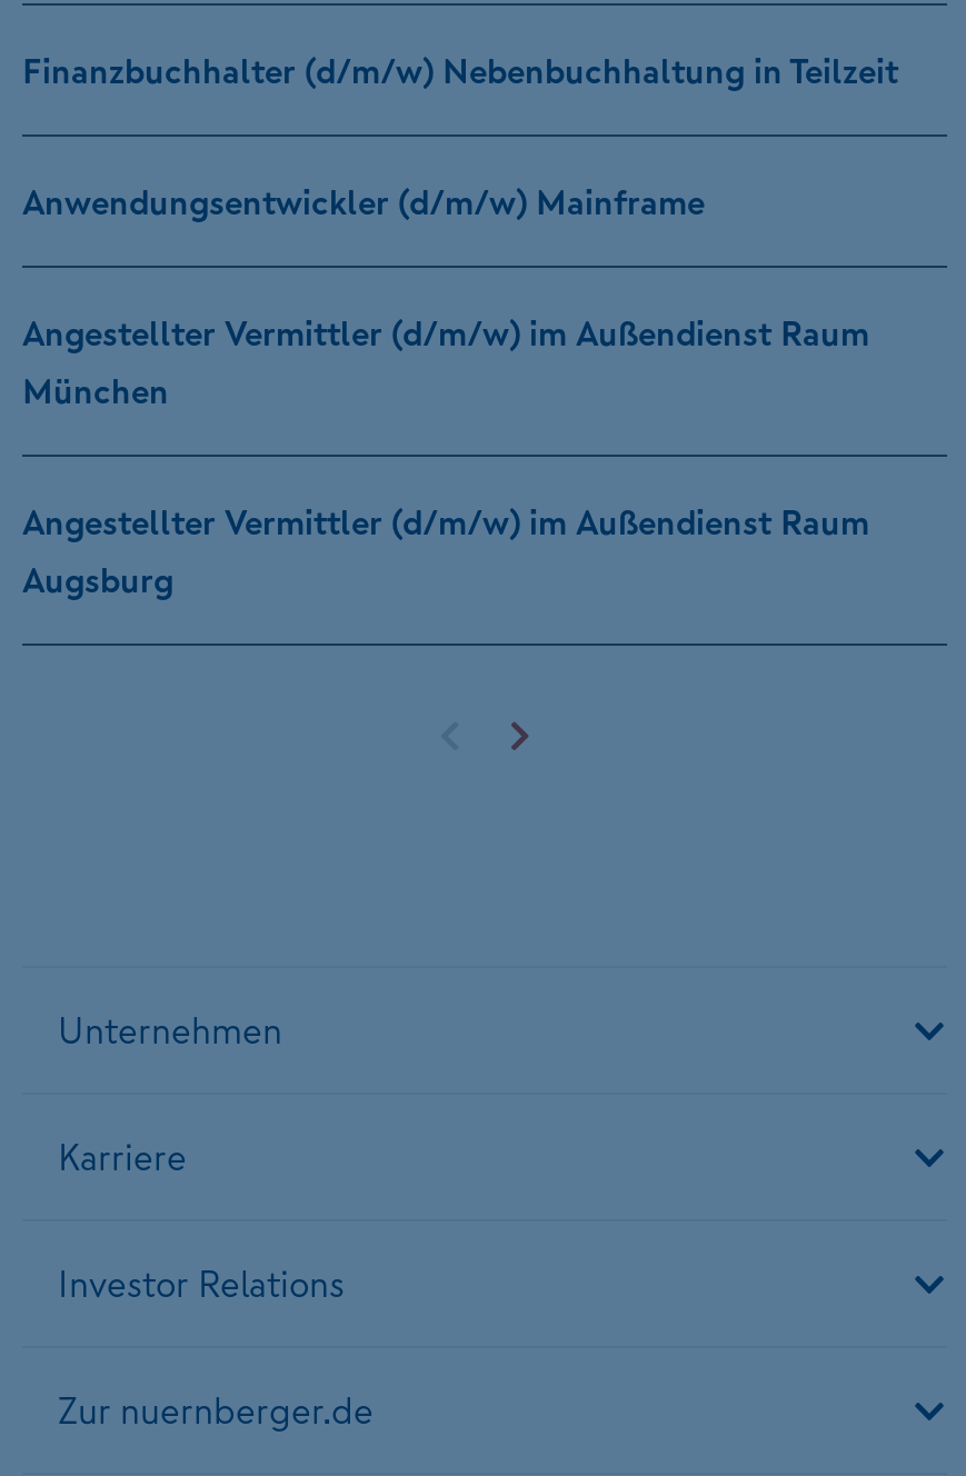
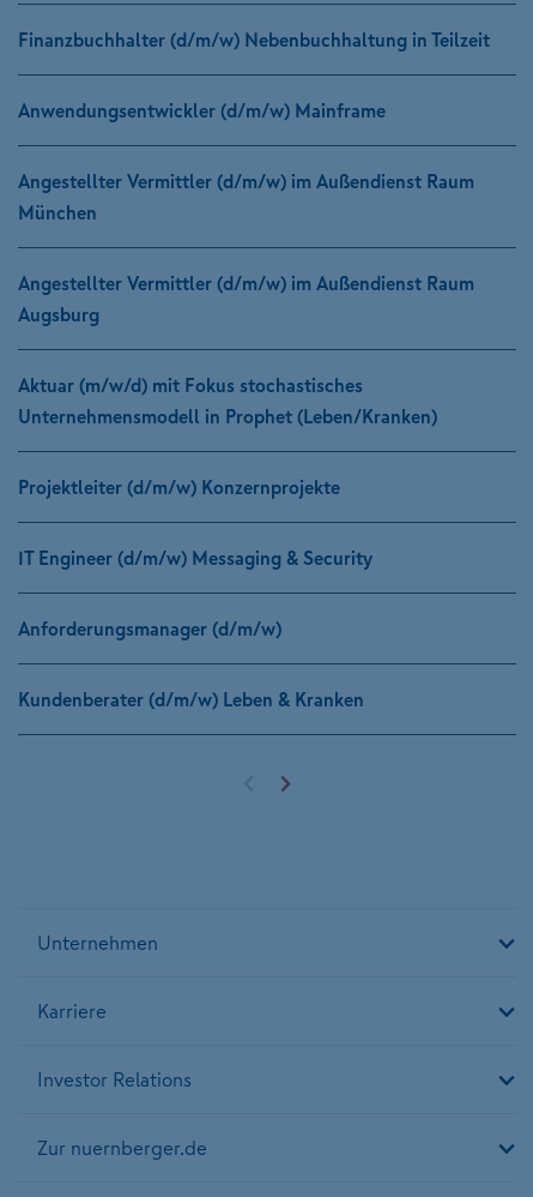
+ Aktuar (m/w/d) mit Fokus stochastisches
+ Unternehmensmodell in Prophet (Leben/Kranken)
+ Projektleiter (d/m/w) Konzernprojekte
+ IT Engineer (d/m/w) Messaging & Security
+ Anforderungsmanager (d/m/w)
+ Kundenberater (d/m/w) Leben & Kranken
